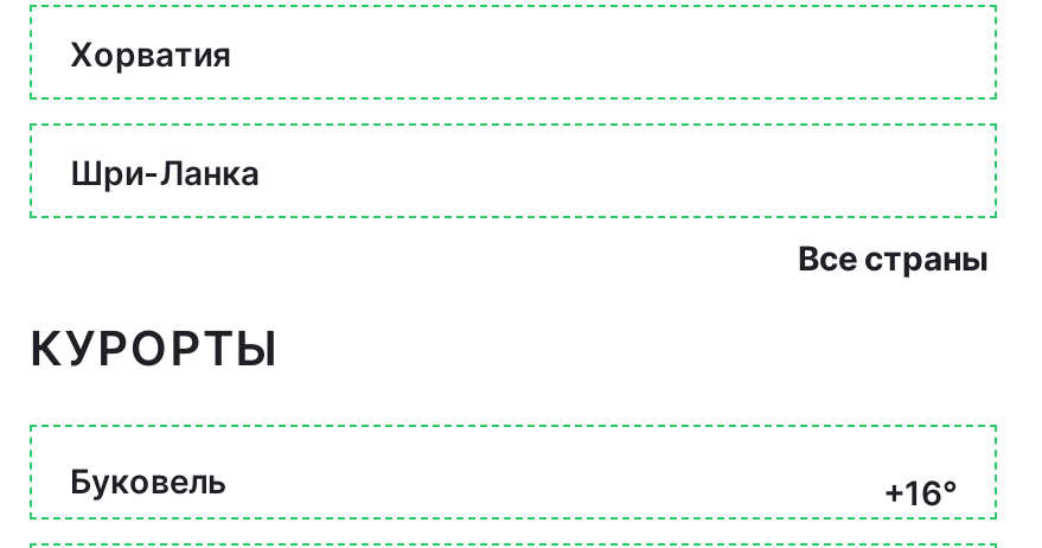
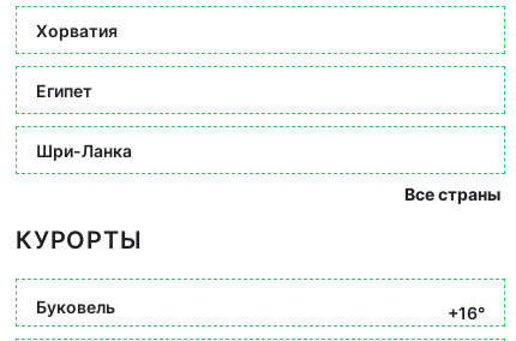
+ Египет
